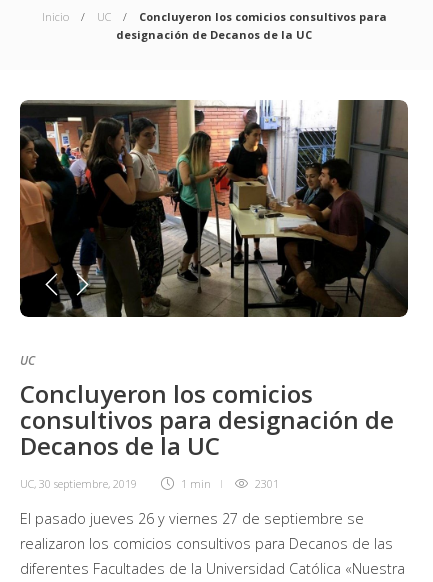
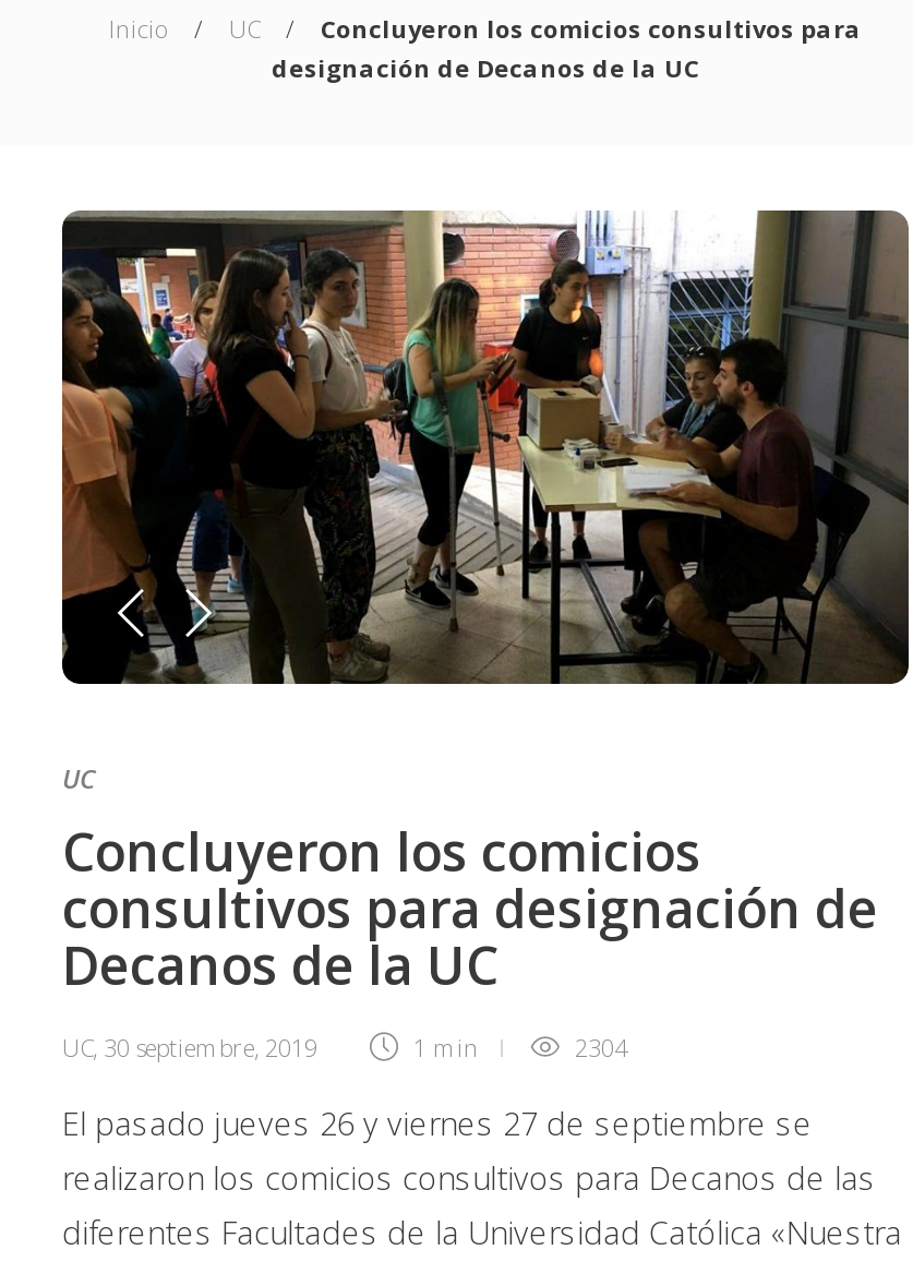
- 2301
+ 2304
